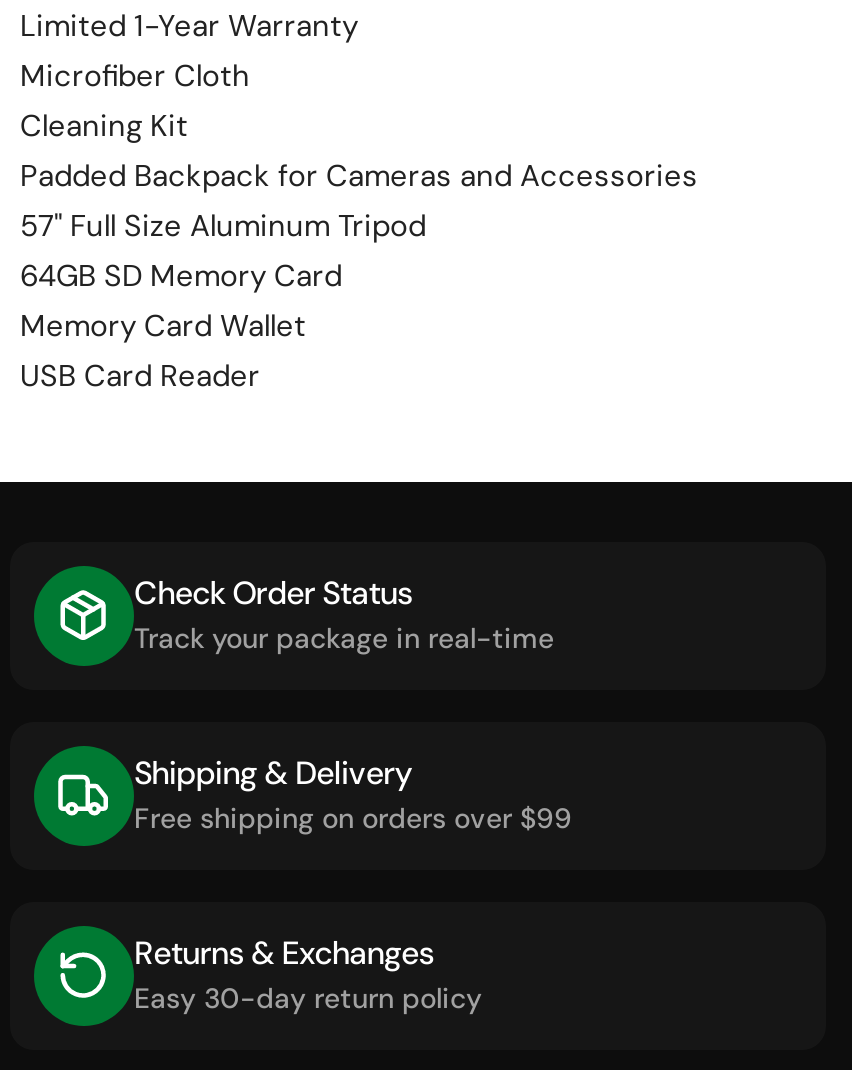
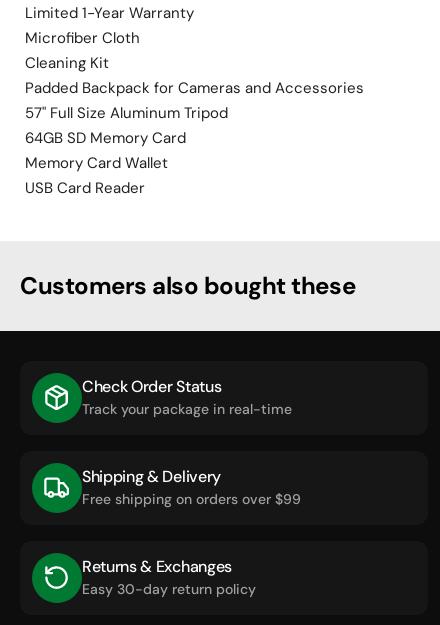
+ Customers also bought these
